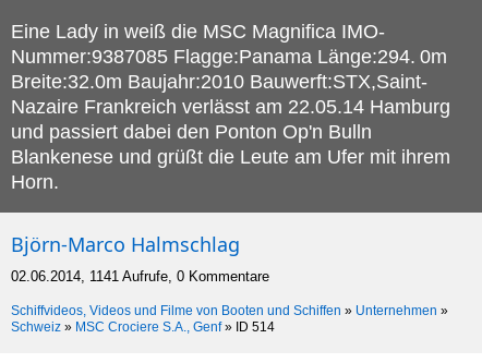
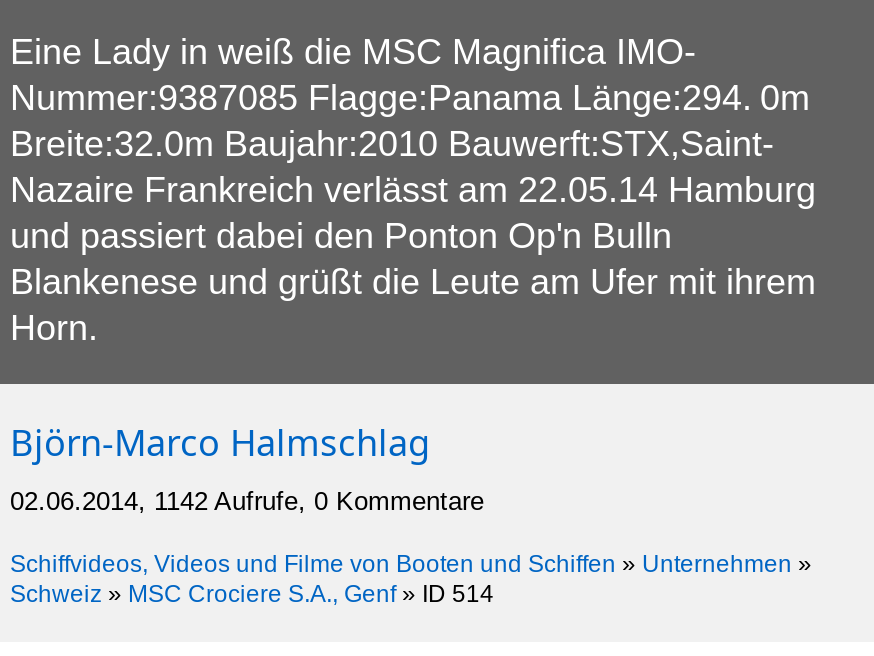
- 02.06.2014, 1141 Aufrufe, 0 Kommentare
+ 02.06.2014, 1142 Aufrufe, 0 Kommentare
